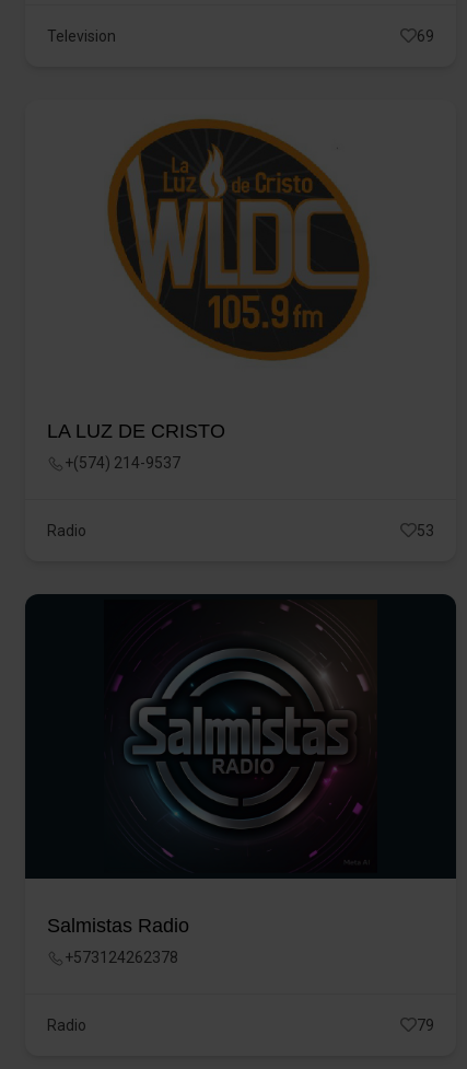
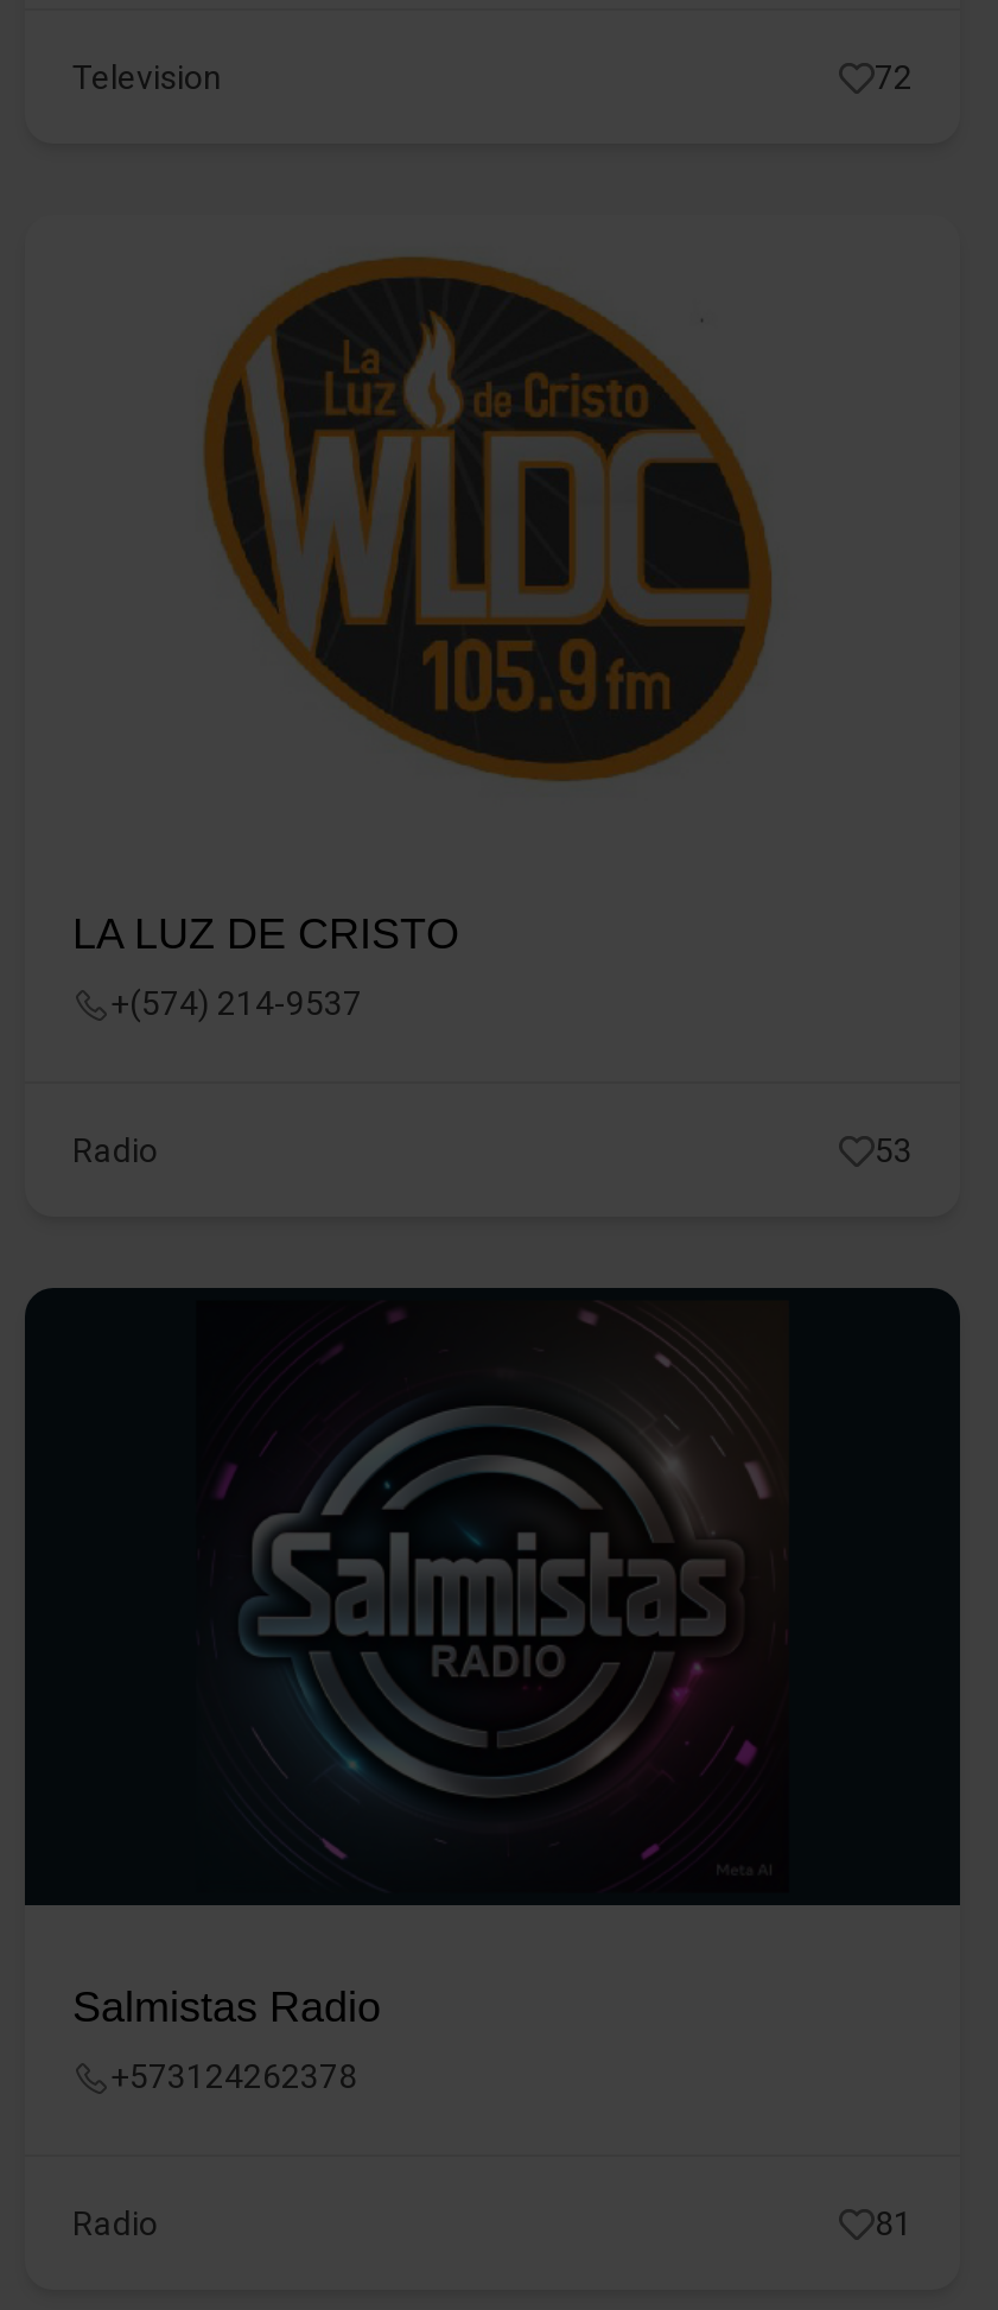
- 69
+ 72

- 79
+ 81
